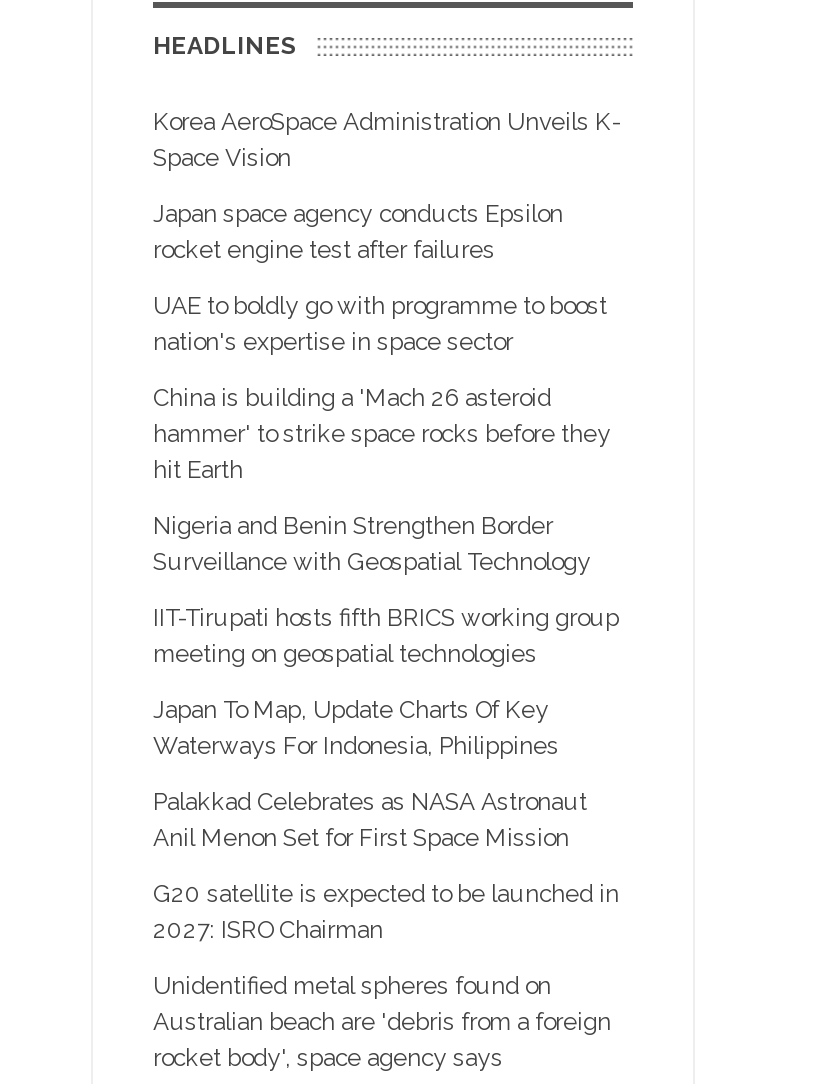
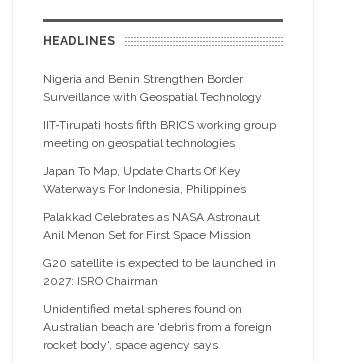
- Korea AeroSpace Administration Unveils K-
- Space Vision
- Japan space agency conducts Epsilon
- rocket engine test after failures
- UAE to boldly go with programme to boost
- nation's expertise in space sector
- China is building a 'Mach 26 asteroid
- hammer' to strike space rocks before they
- hit Earth
